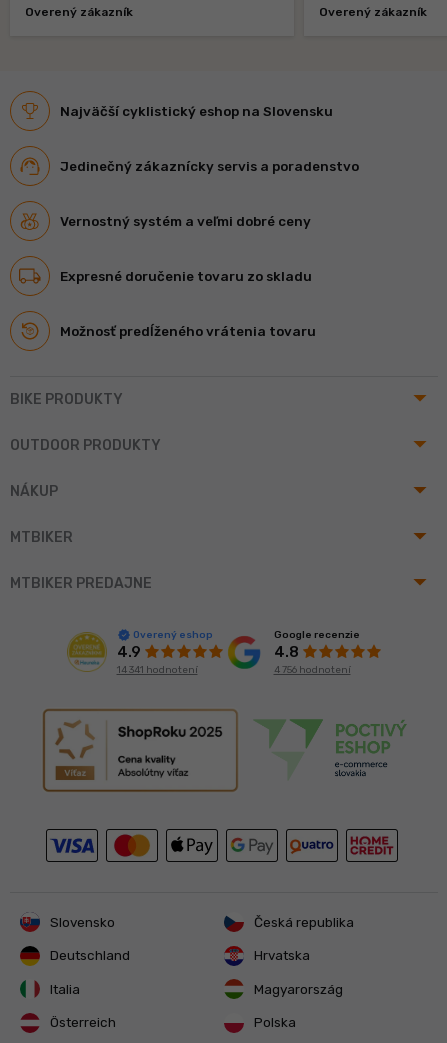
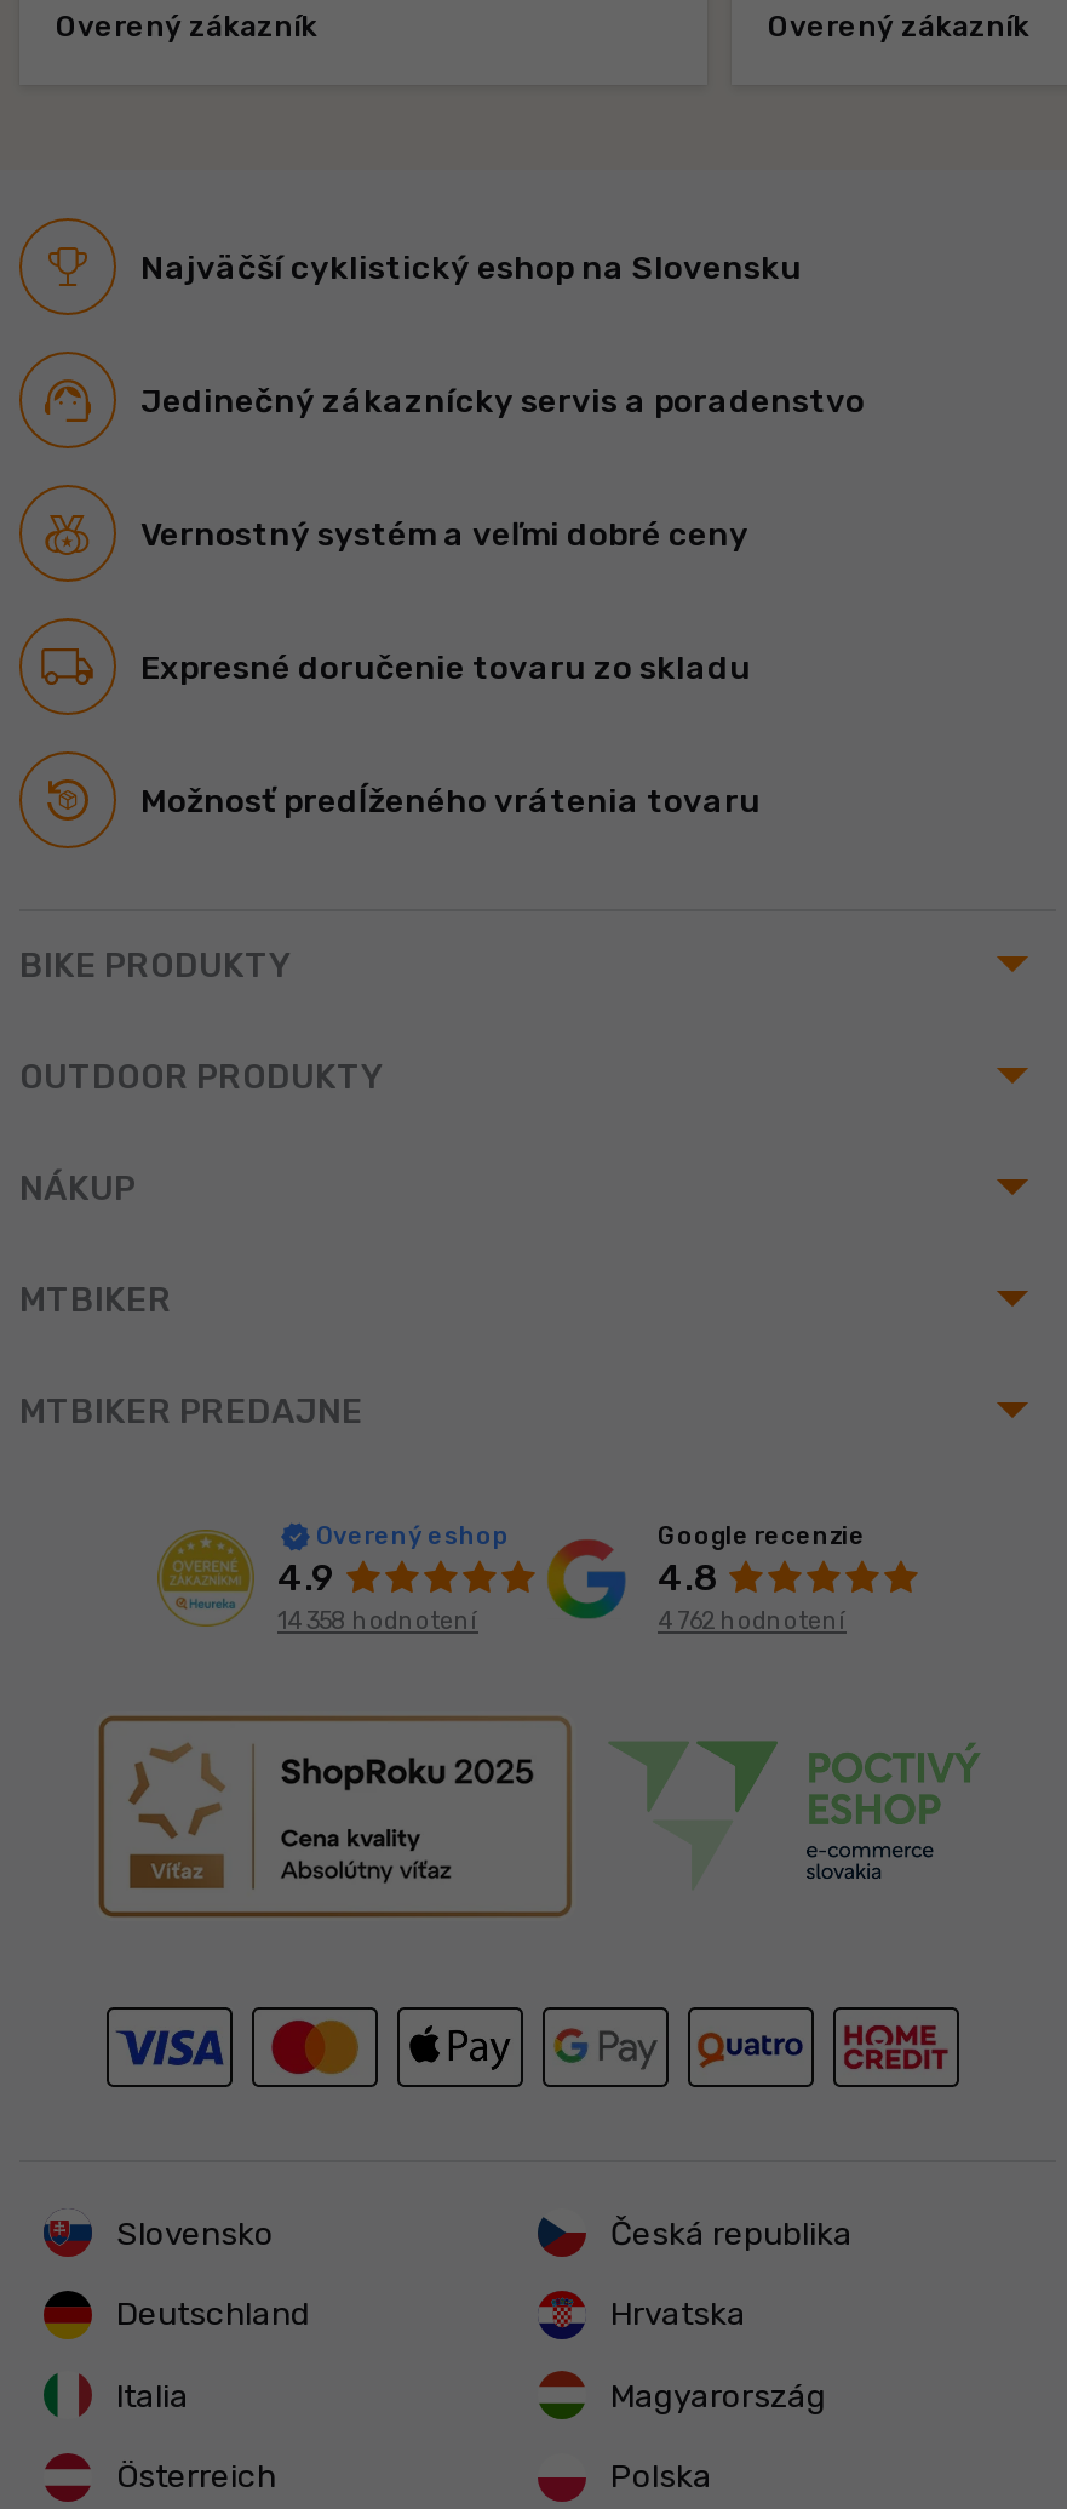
- 14 341 hodnotení
+ 14 358 hodnotení

- 4 756 hodnotení
+ 4 762 hodnotení
